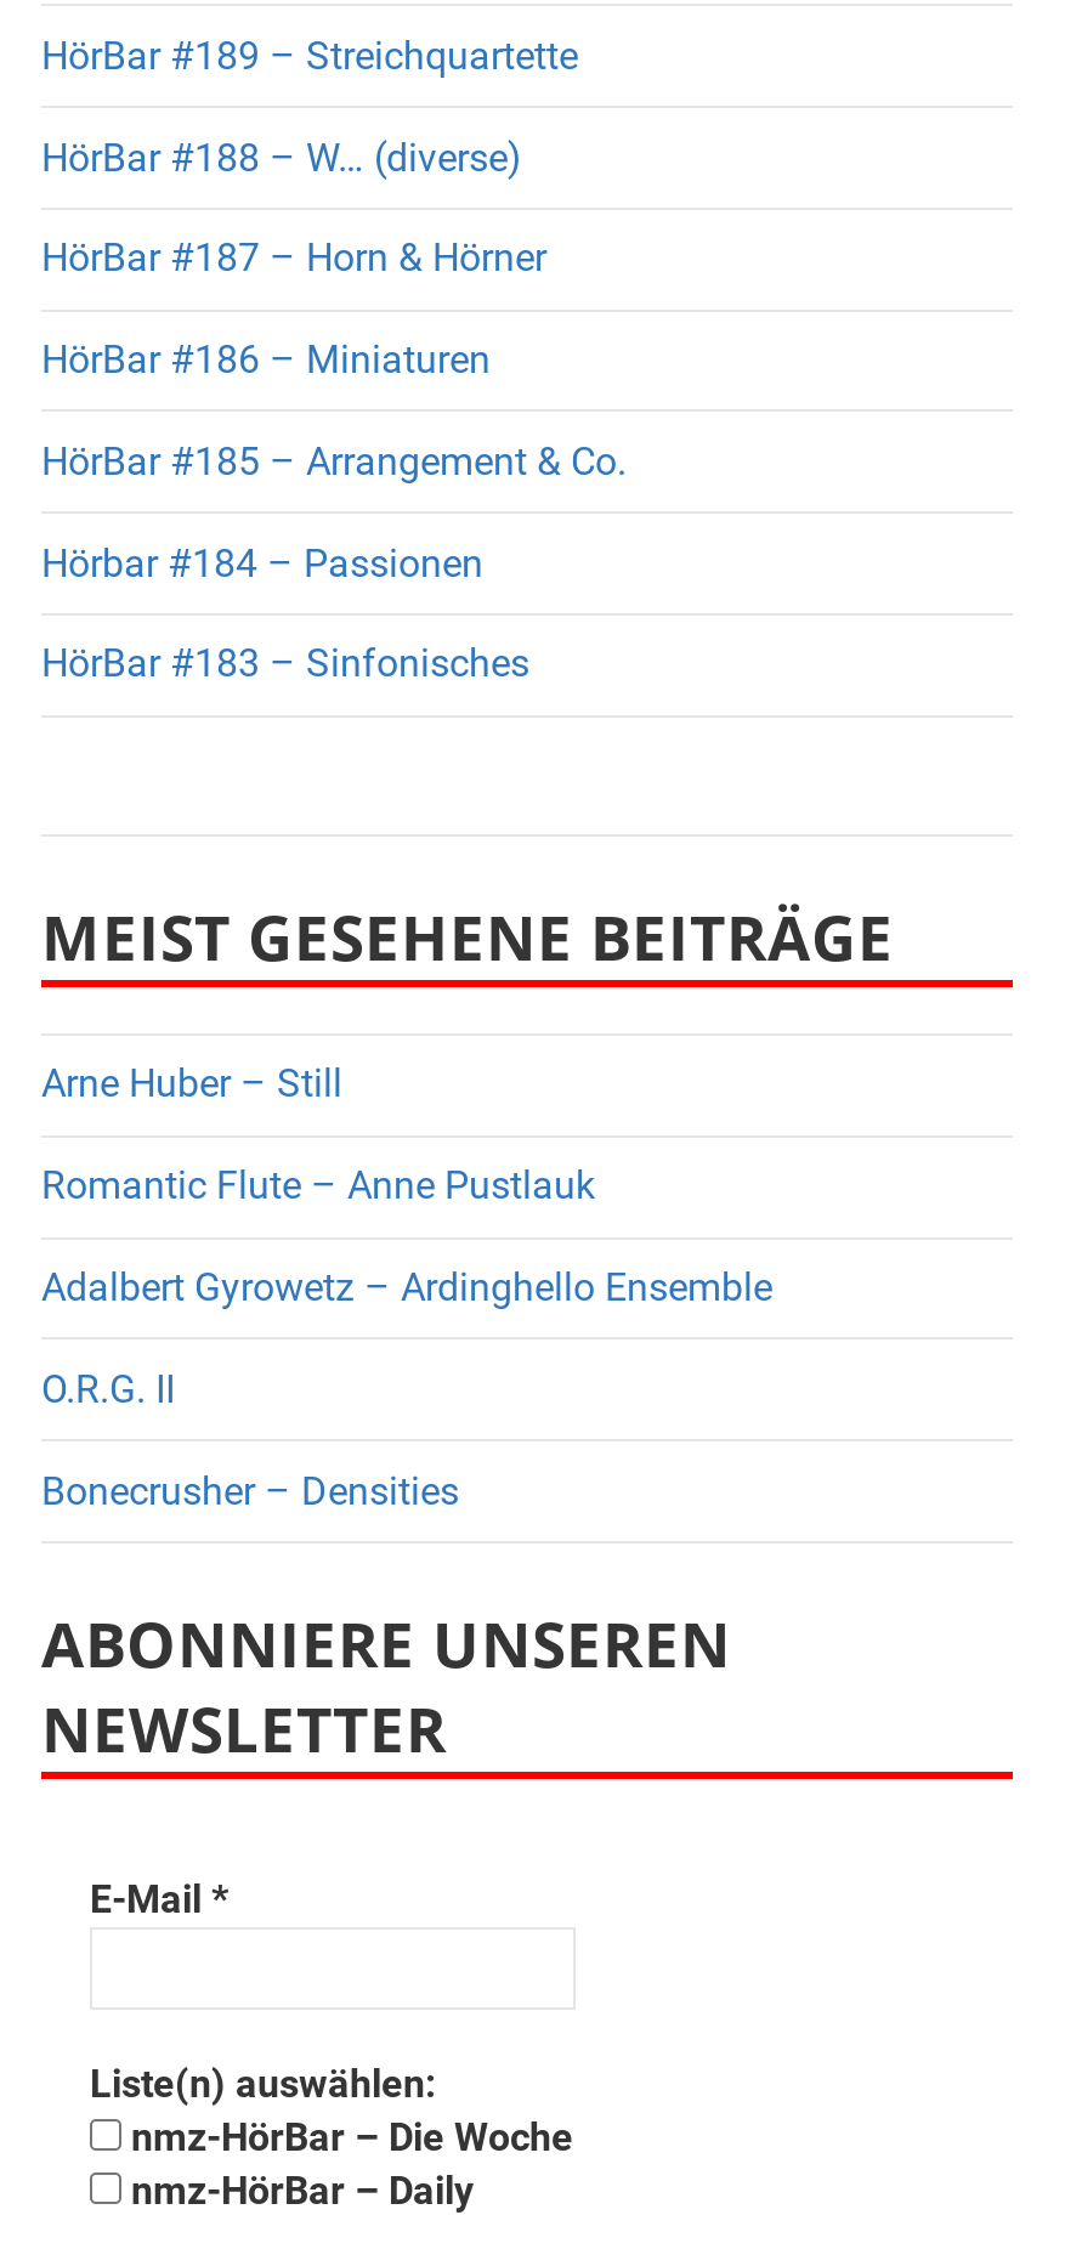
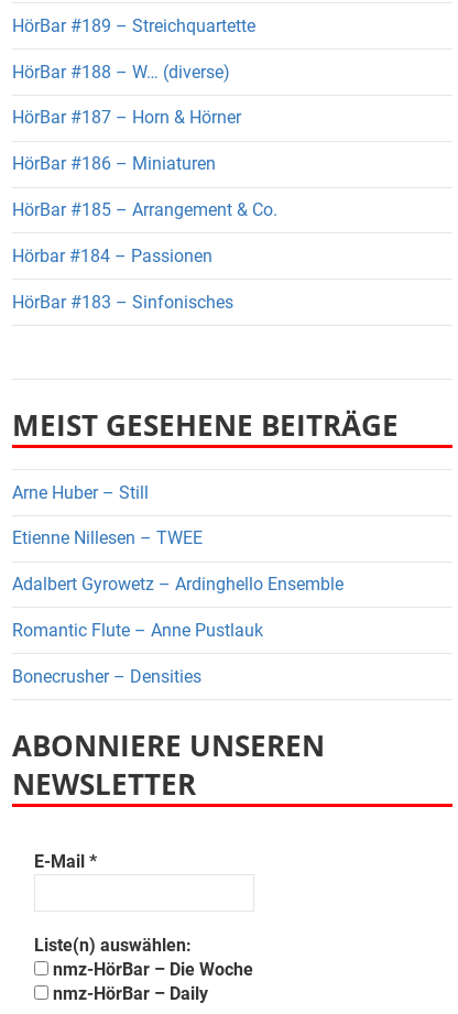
+ Etienne Nillesen – TWEE

moved down: Romantic Flute – Anne Pustlauk

- O.R.G. II
